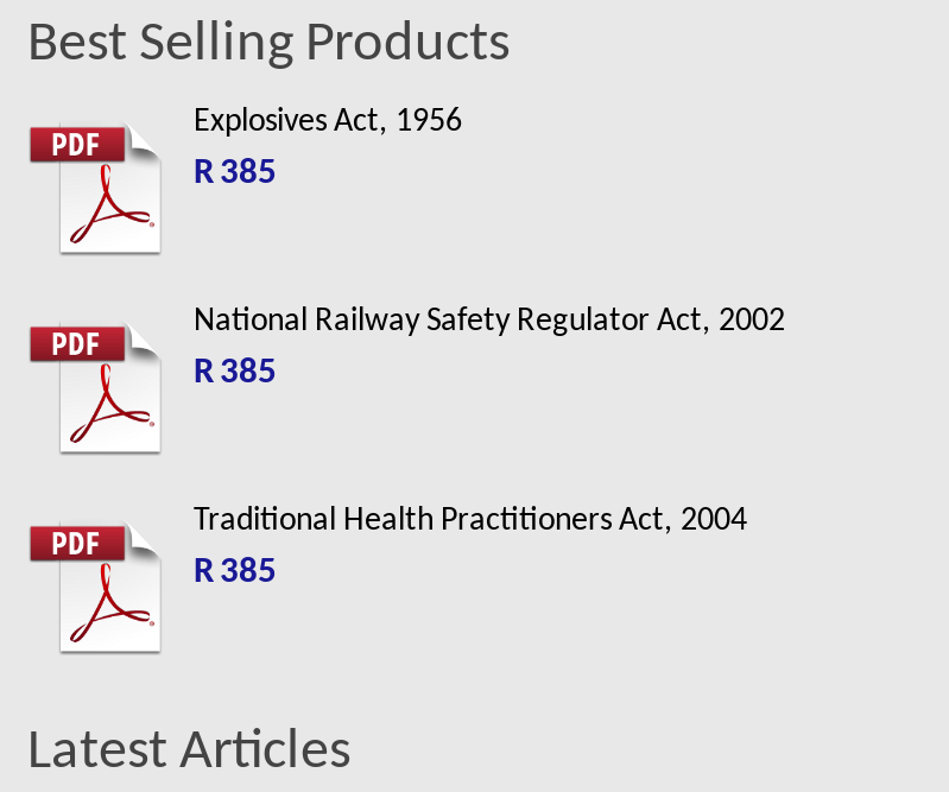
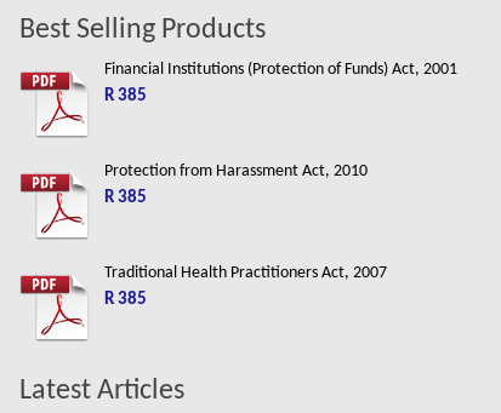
- Explosives Act, 1956
+ Financial Institutions (Protection of Funds) Act, 2001

- National Railway Safety Regulator Act, 2002
+ Protection from Harassment Act, 2010

- Traditional Health Practitioners Act, 2004
+ Traditional Health Practitioners Act, 2007
